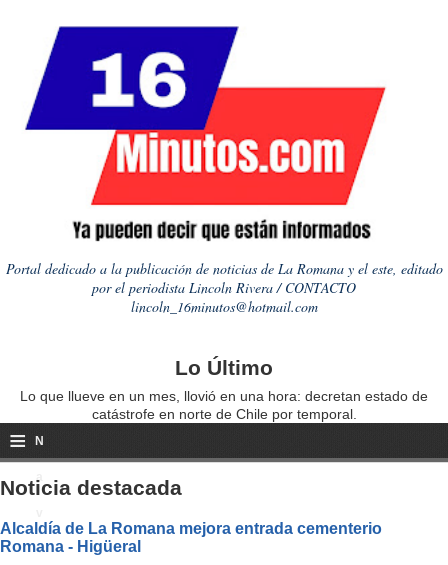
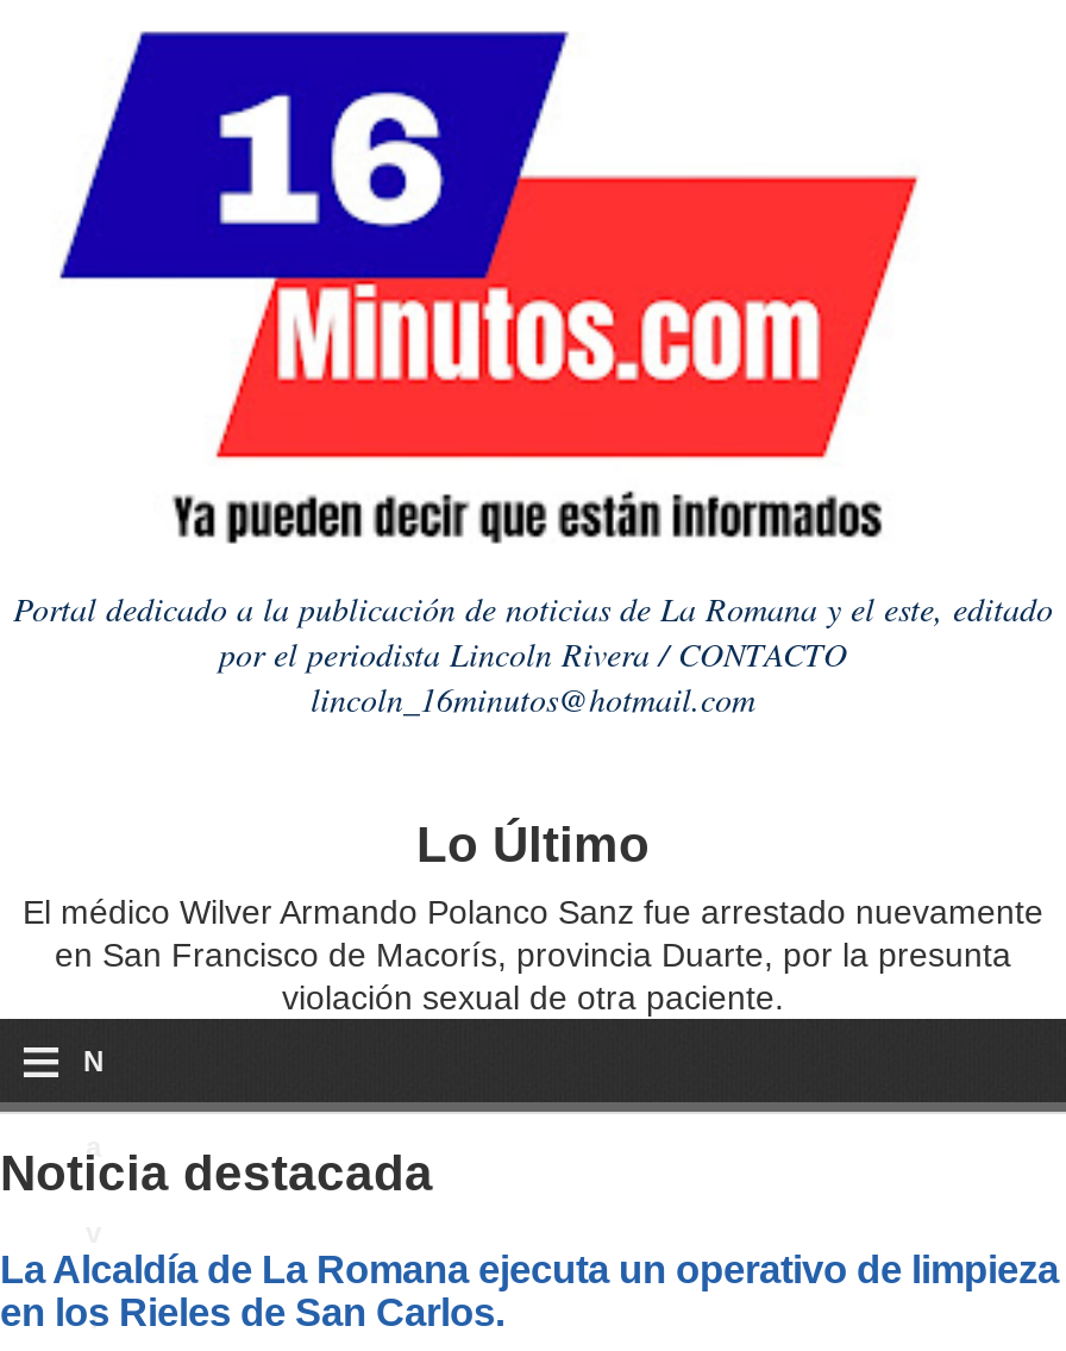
- Lo que llueve en un mes, llovió en una hora: decretan estado de
- catástrofe en norte de Chile por temporal.
+ El médico Wilver Armando Polanco Sanz fue arrestado nuevamente
+ en San Francisco de Macorís, provincia Duarte, por la presunta
+ violación sexual de otra paciente.

- Alcaldía de La Romana mejora entrada cementerio
- Romana - Higüeral
+ La Alcaldía de La Romana ejecuta un operativo de limpieza
+ en los Rieles de San Carlos.
